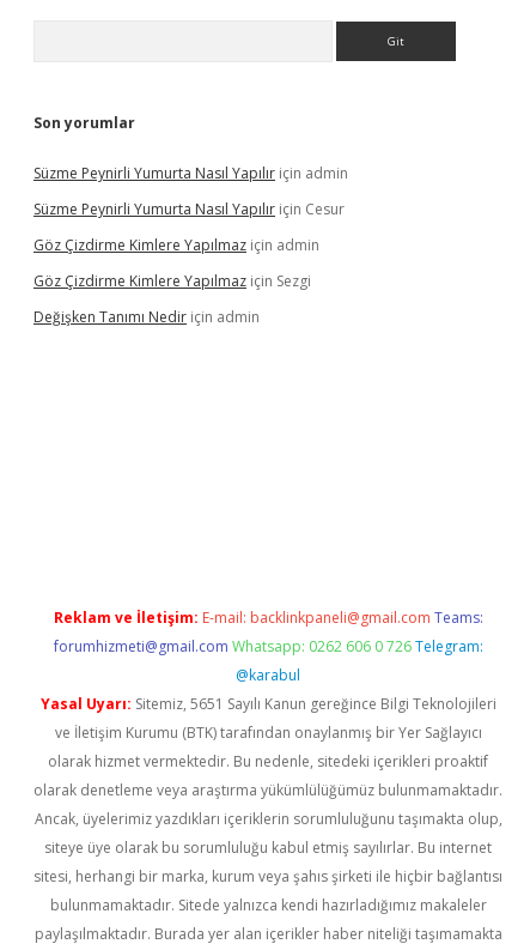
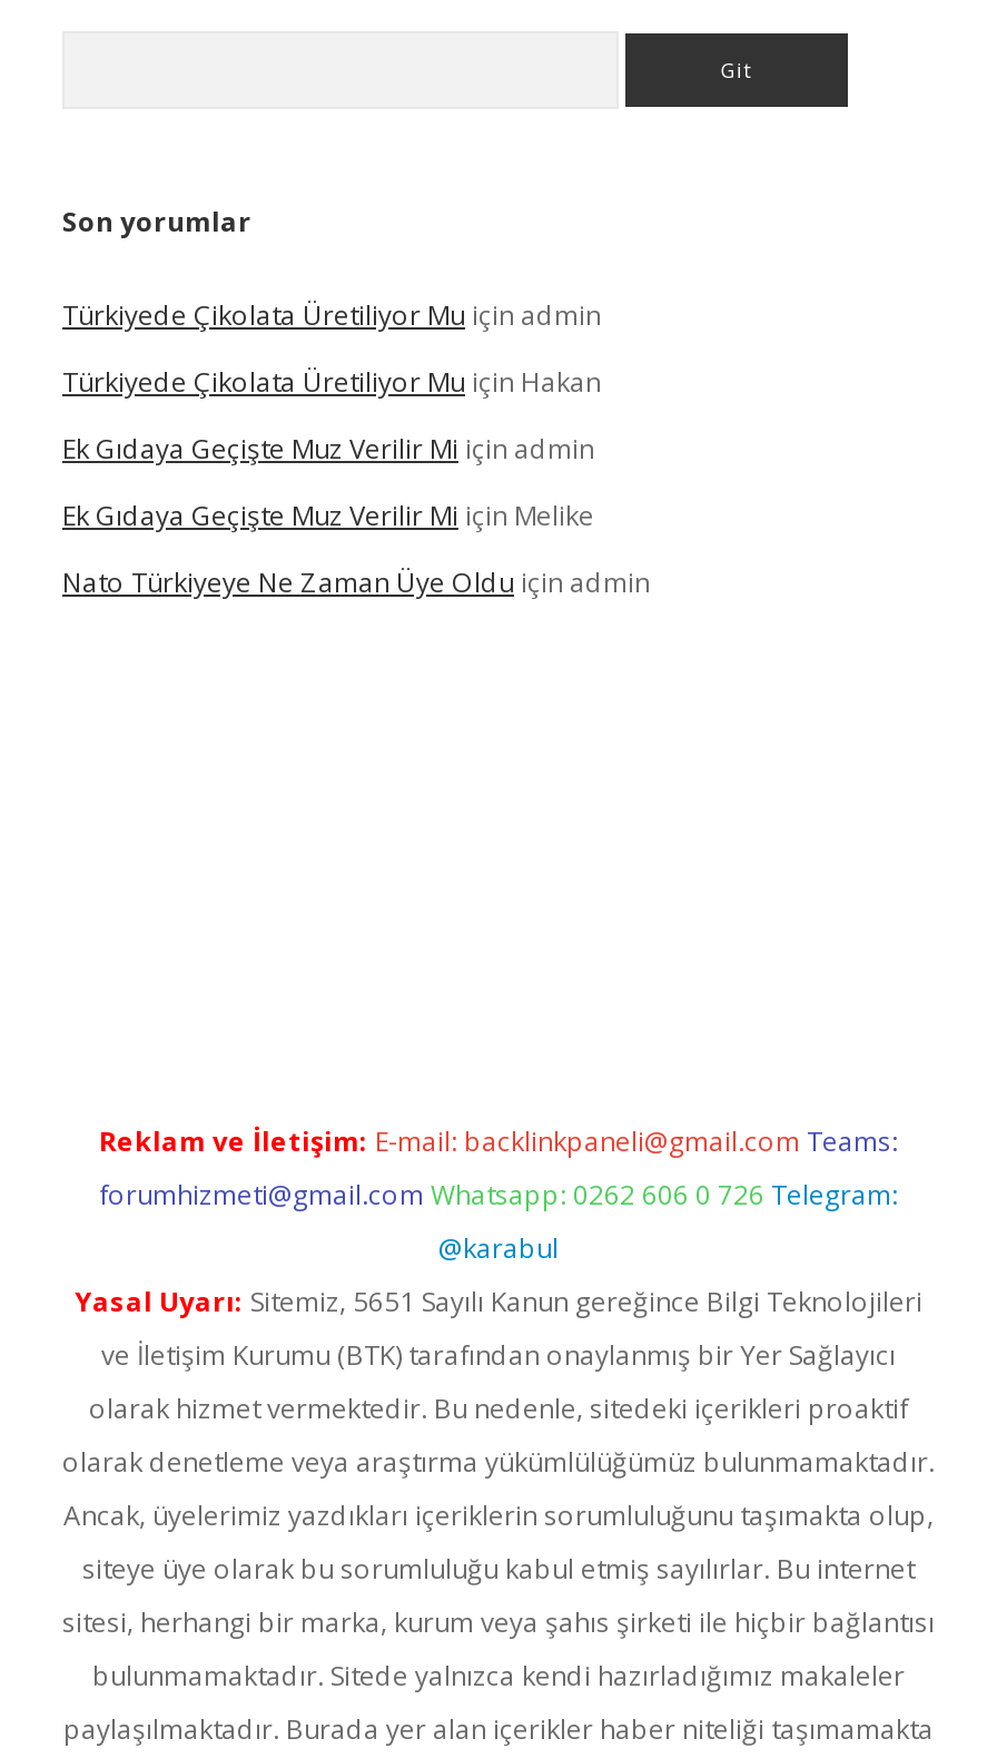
- Süzme Peynirli Yumurta Nasıl Yapılır için admin
+ Türkiyede Çikolata Üretiliyor Mu için admin

- Süzme Peynirli Yumurta Nasıl Yapılır için Cesur
+ Türkiyede Çikolata Üretiliyor Mu için Hakan

- Göz Çizdirme Kimlere Yapılmaz için admin
+ Ek Gıdaya Geçişte Muz Verilir Mi için admin

- Göz Çizdirme Kimlere Yapılmaz için Sezgi
+ Ek Gıdaya Geçişte Muz Verilir Mi için Melike

- Değişken Tanımı Nedir için admin
+ Nato Türkiyeye Ne Zaman Üye Oldu için admin
